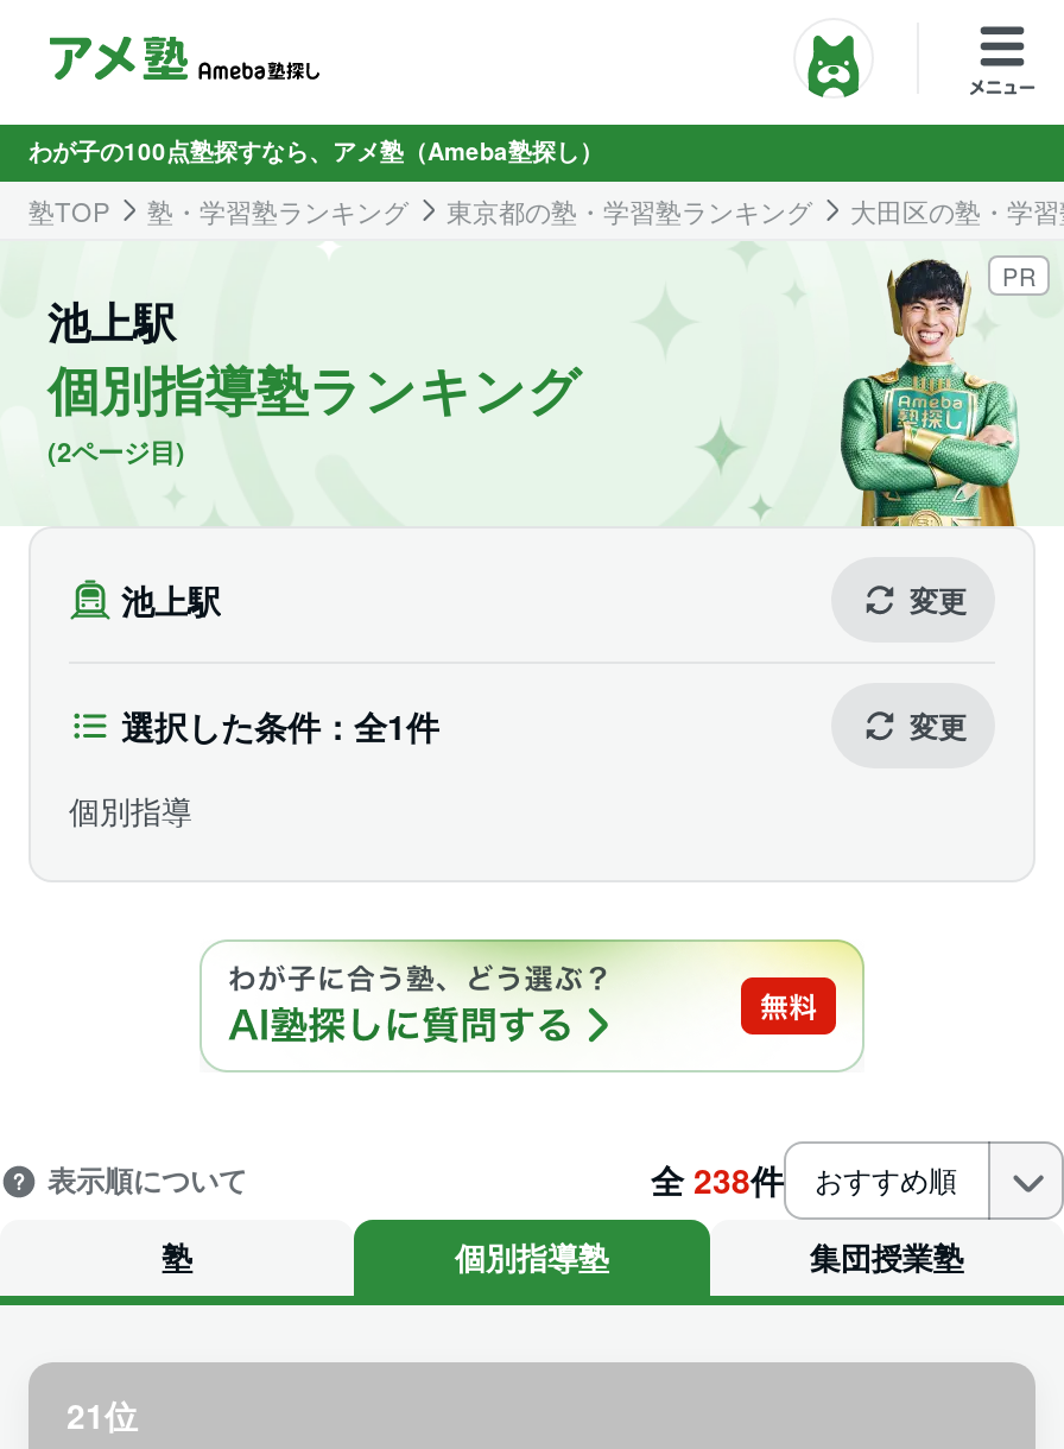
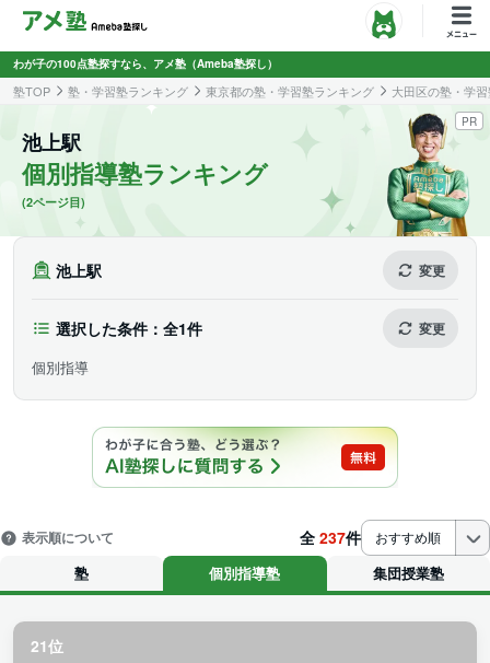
- 全238件 おすすめ順
+ 全237件 おすすめ順
